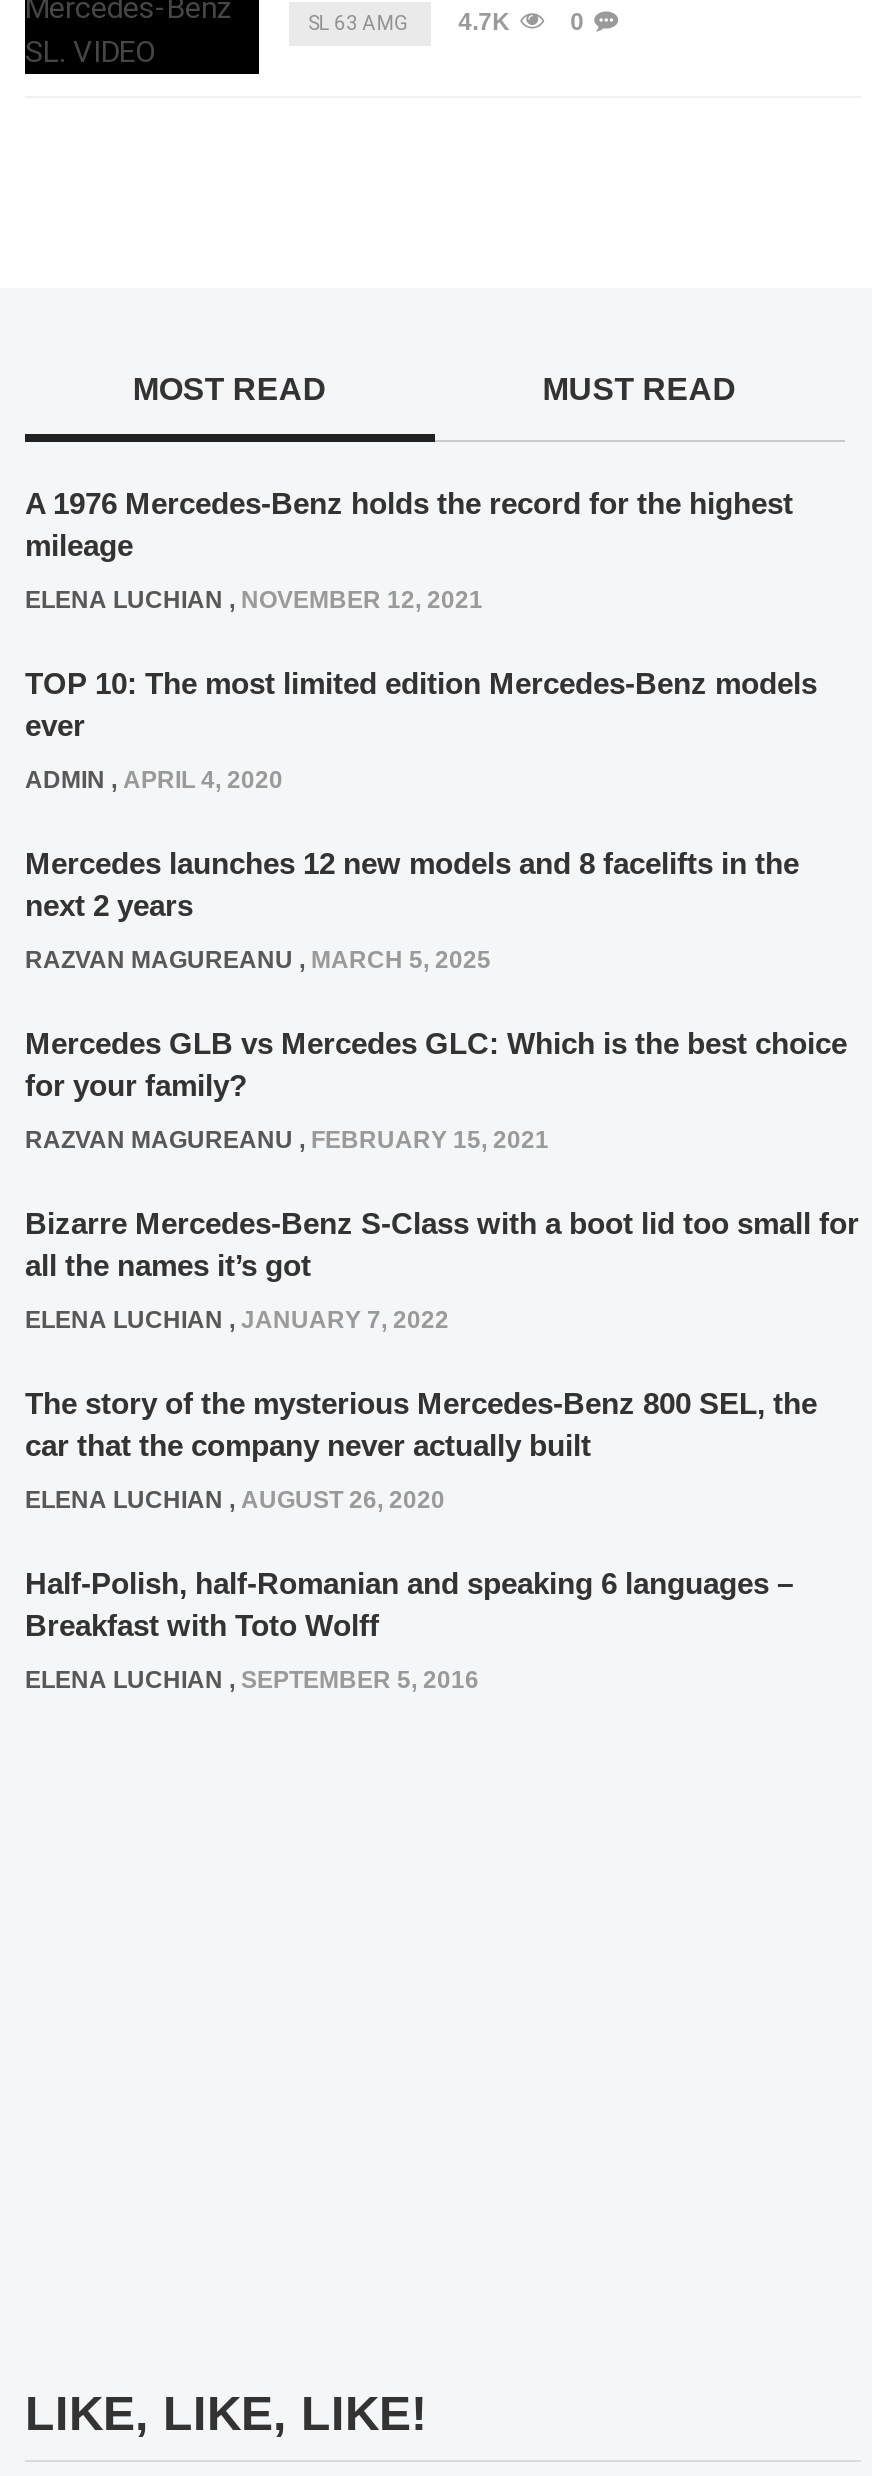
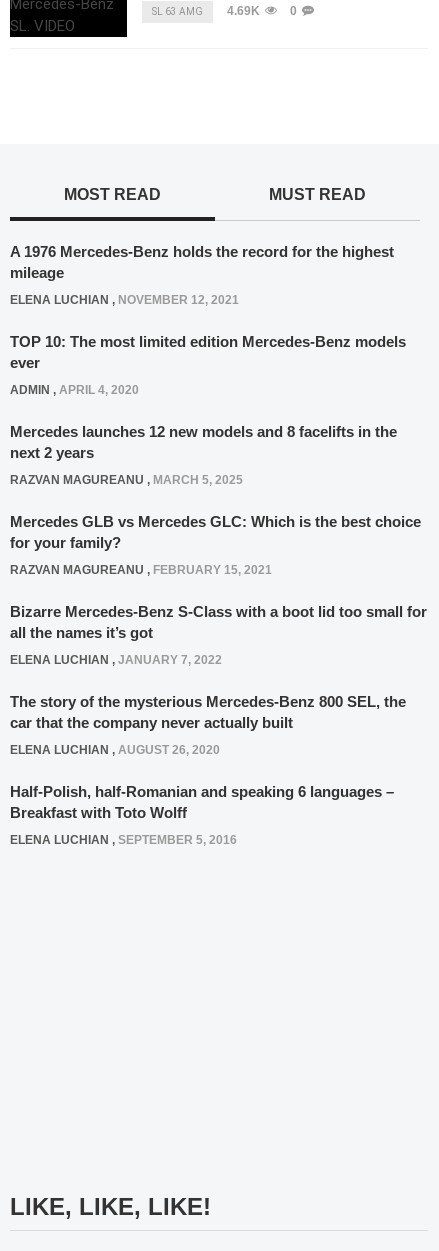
- 4.7K
+ 4.69K
